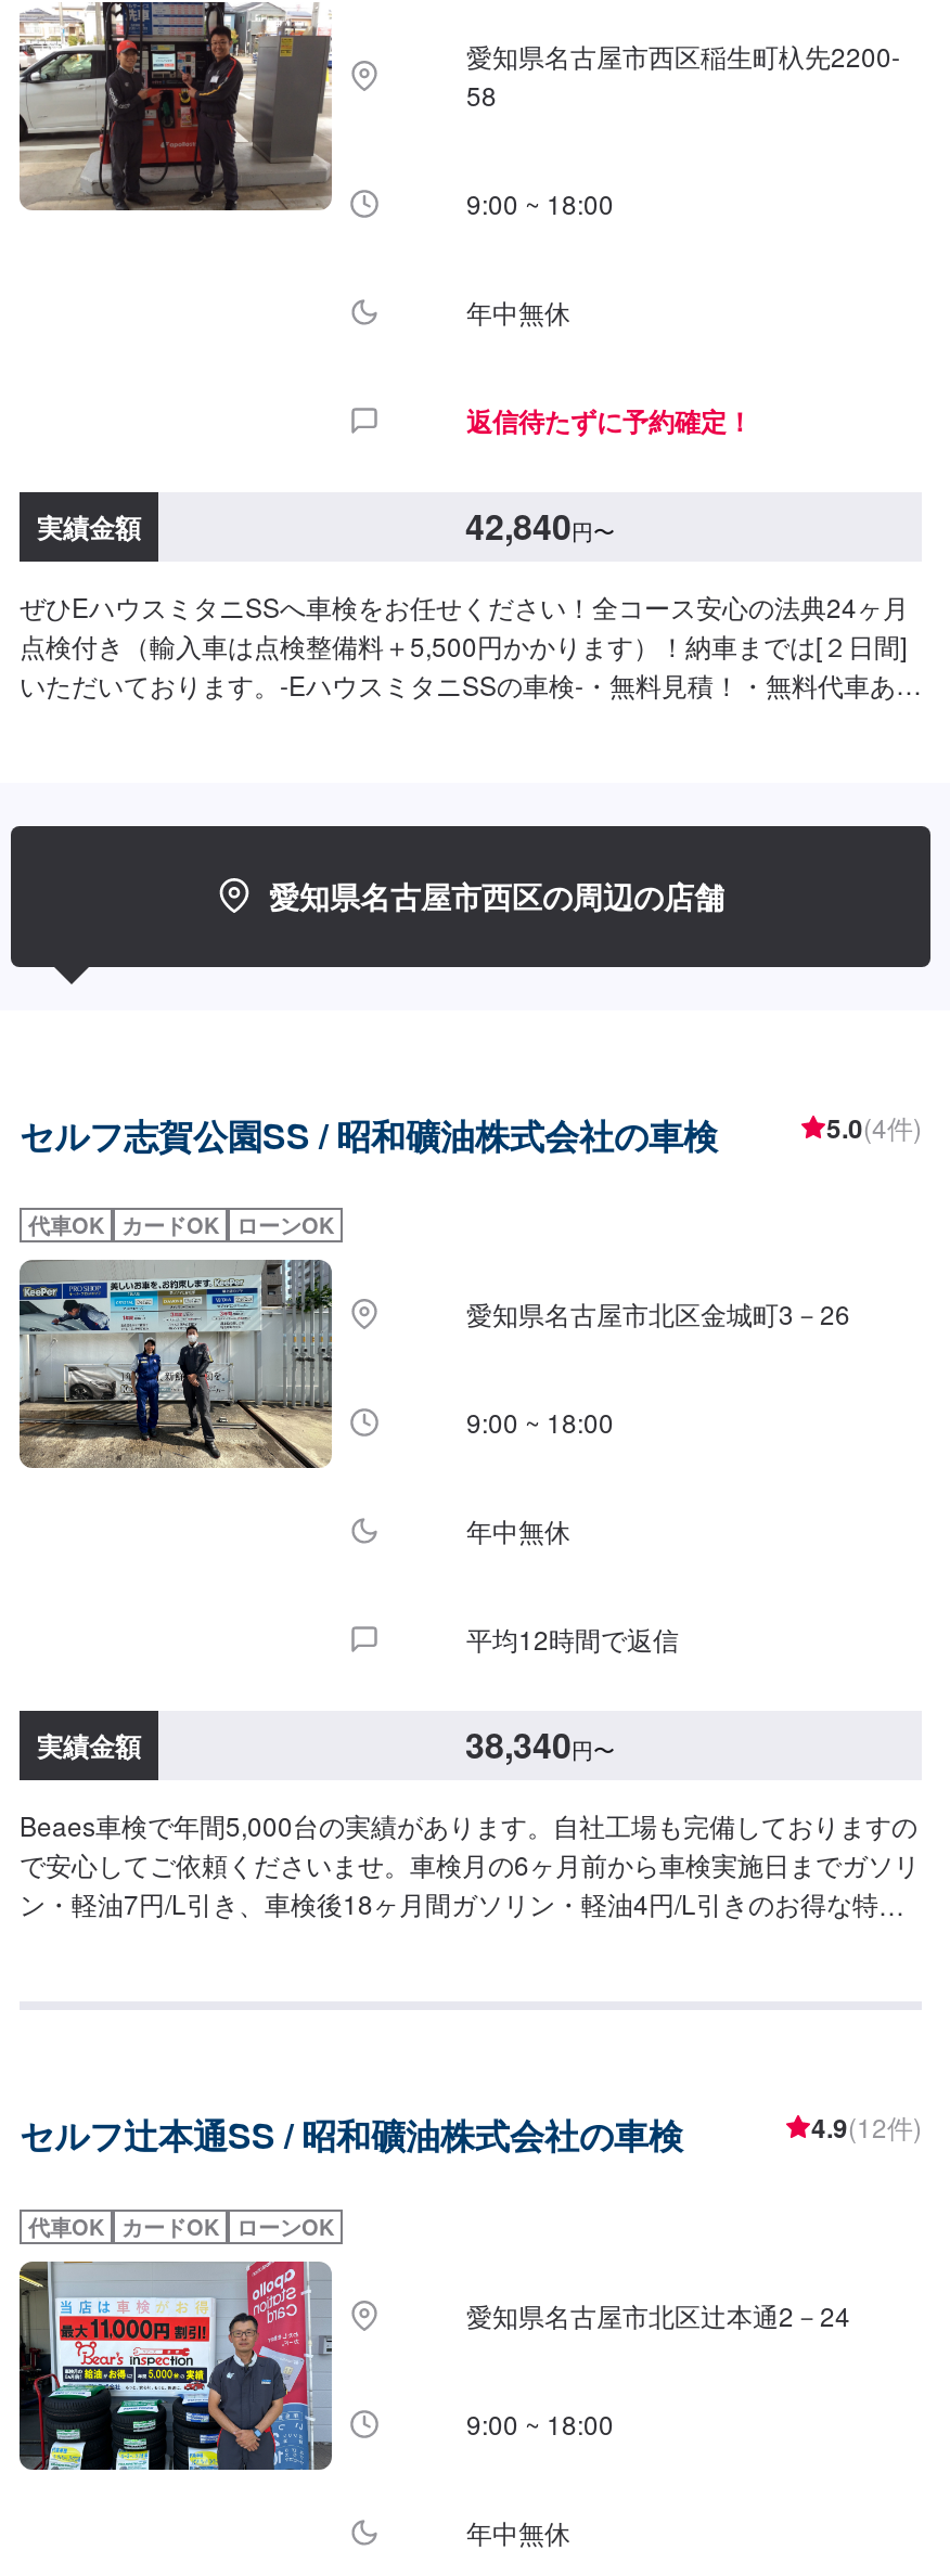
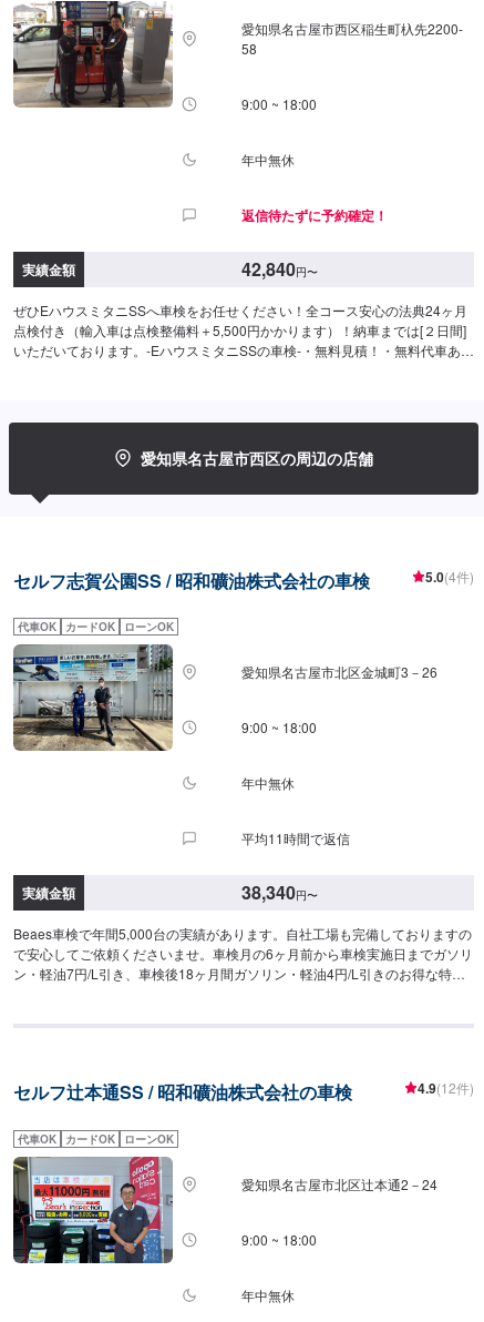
- 平均12時間で返信
+ 平均11時間で返信
